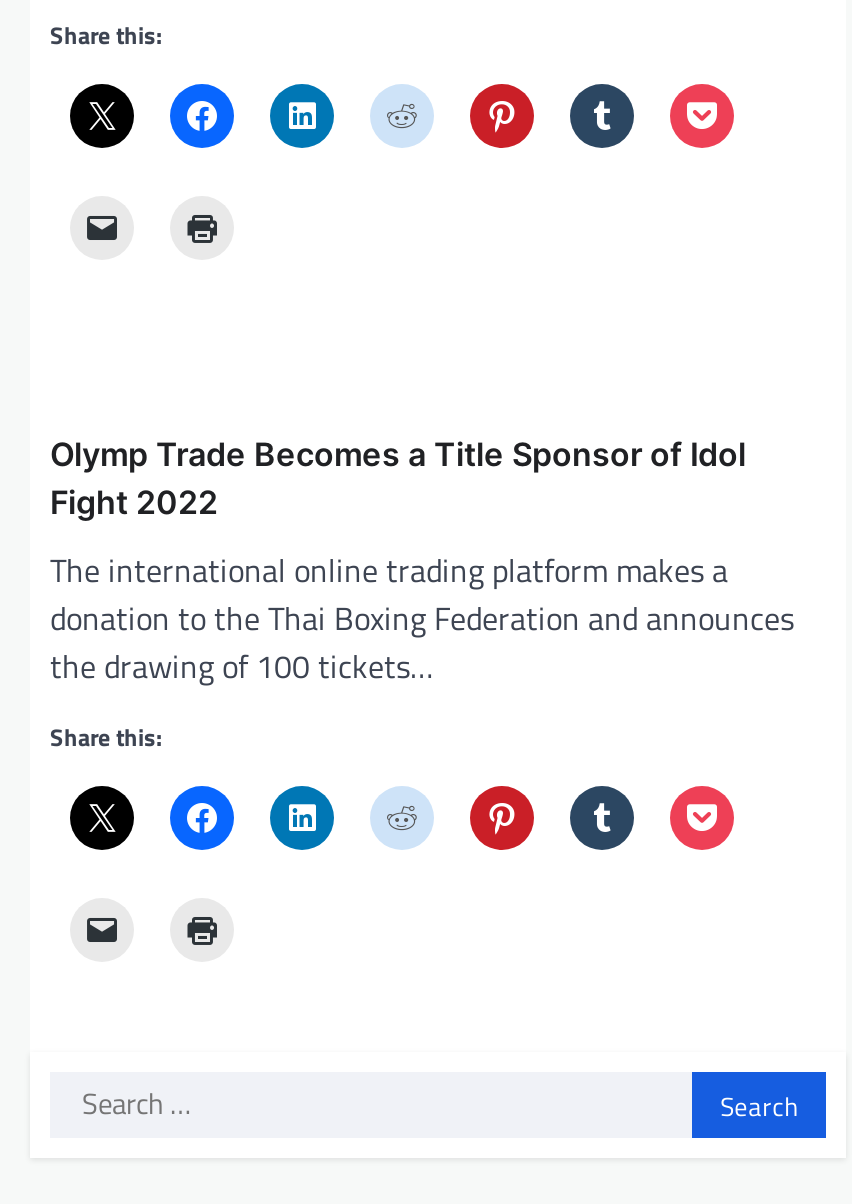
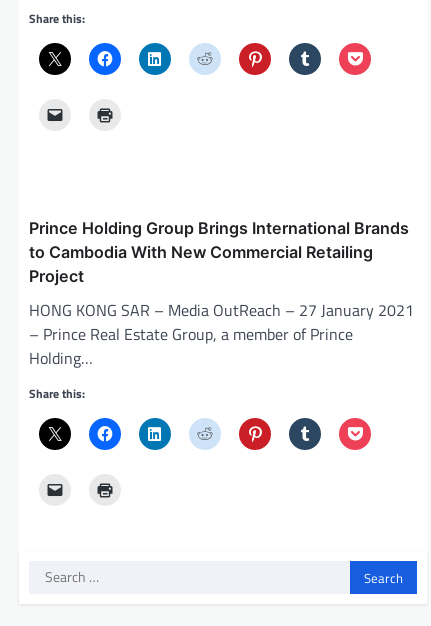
- Olymp Trade Becomes a Title Sponsor of Idol
- Fight 2022
+ Prince Holding Group Brings International Brands
+ to Cambodia With New Commercial Retailing
+ Project

- The international online trading platform makes a
- donation to the Thai Boxing Federation and announces
- the drawing of 100 tickets…
+ HONG KONG SAR – Media OutReach – 27 January 2021
+ – Prince Real Estate Group, a member of Prince
+ Holding…
